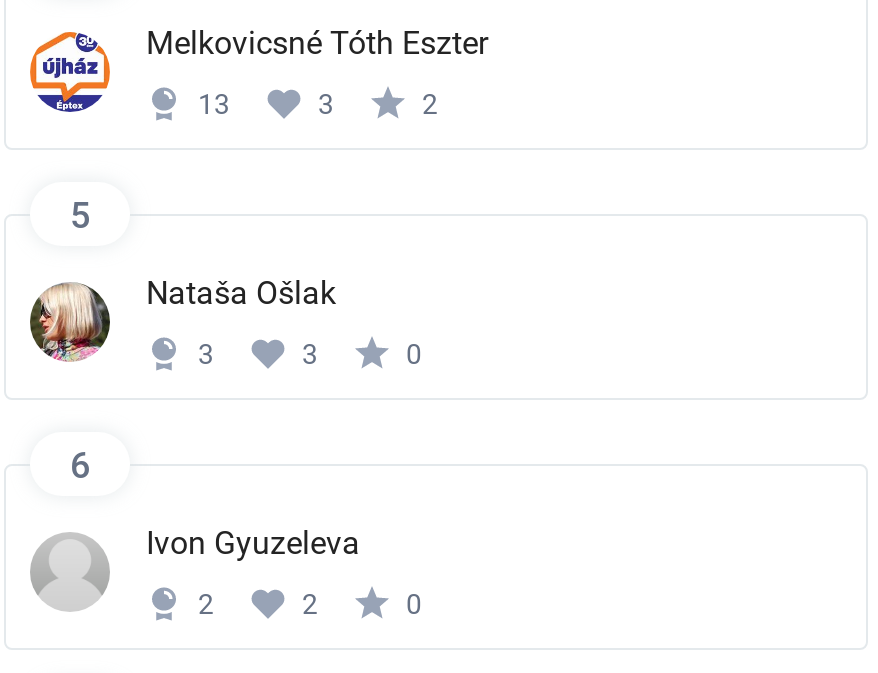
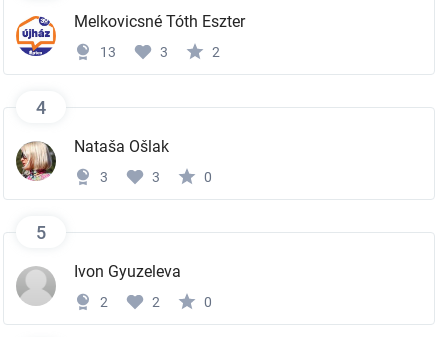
- 5
+ 4

- 6
+ 5
